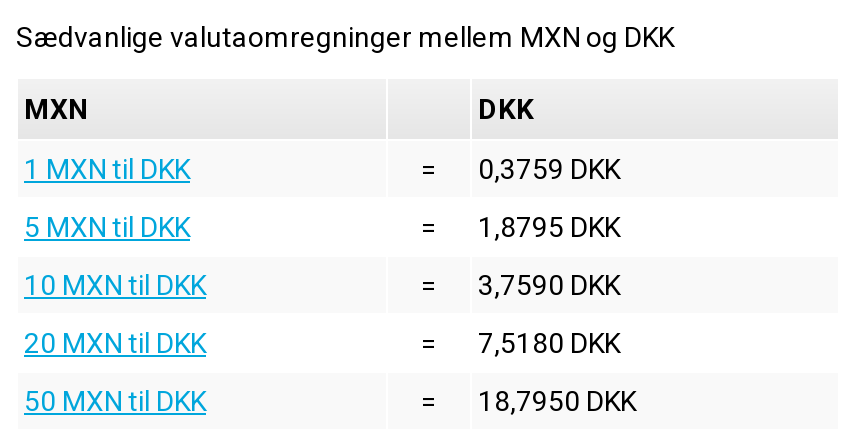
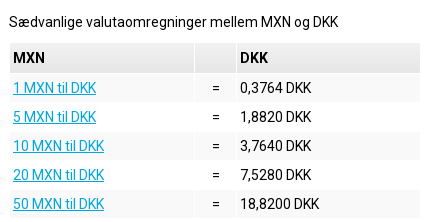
- 0,3759 DKK
+ 0,3764 DKK

- 1,8795 DKK
+ 1,8820 DKK

- 3,7590 DKK
+ 3,7640 DKK

- 7,5180 DKK
+ 7,5280 DKK

- 18,7950 DKK
+ 18,8200 DKK
